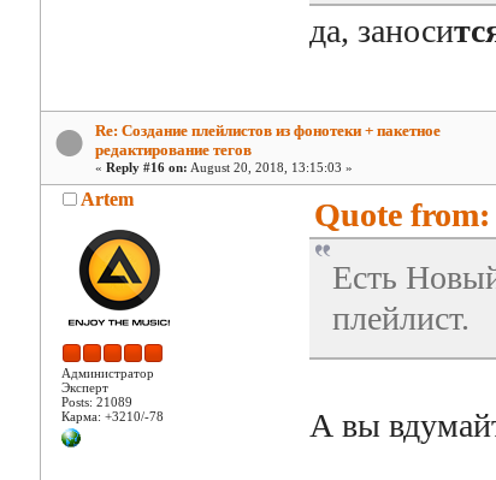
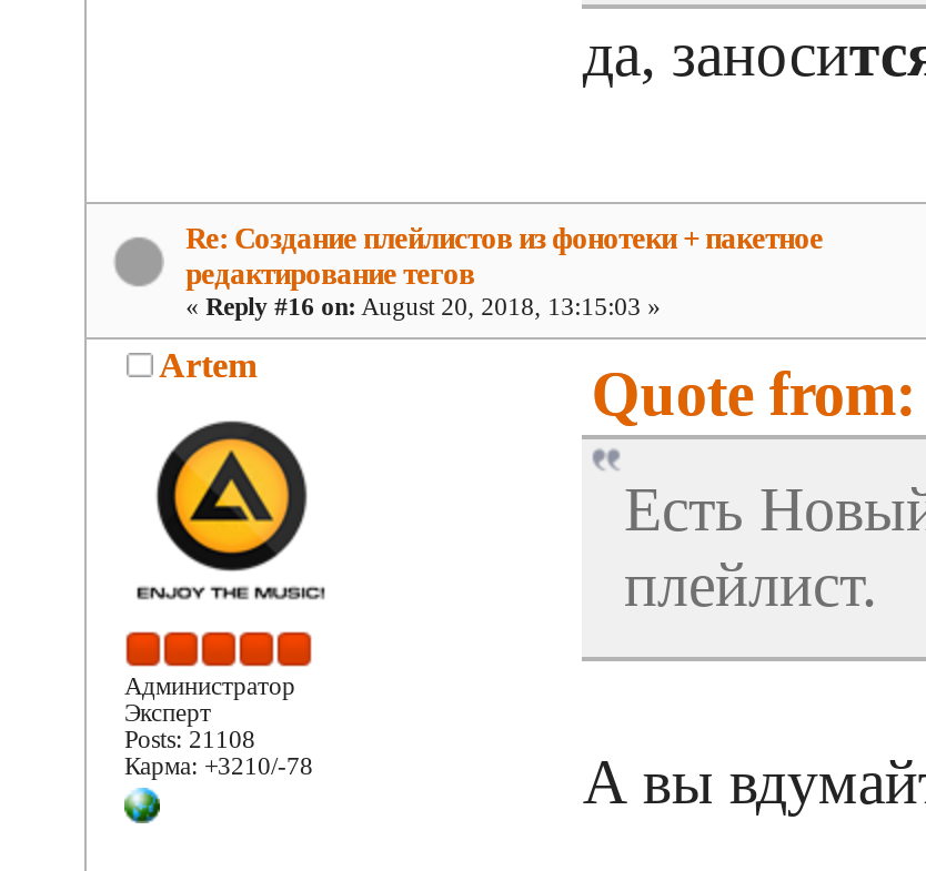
- Posts: 21089
+ Posts: 21108
